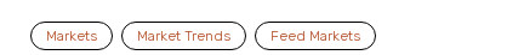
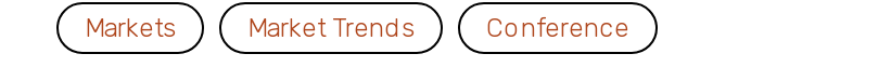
- Feed Markets
+ Conference
